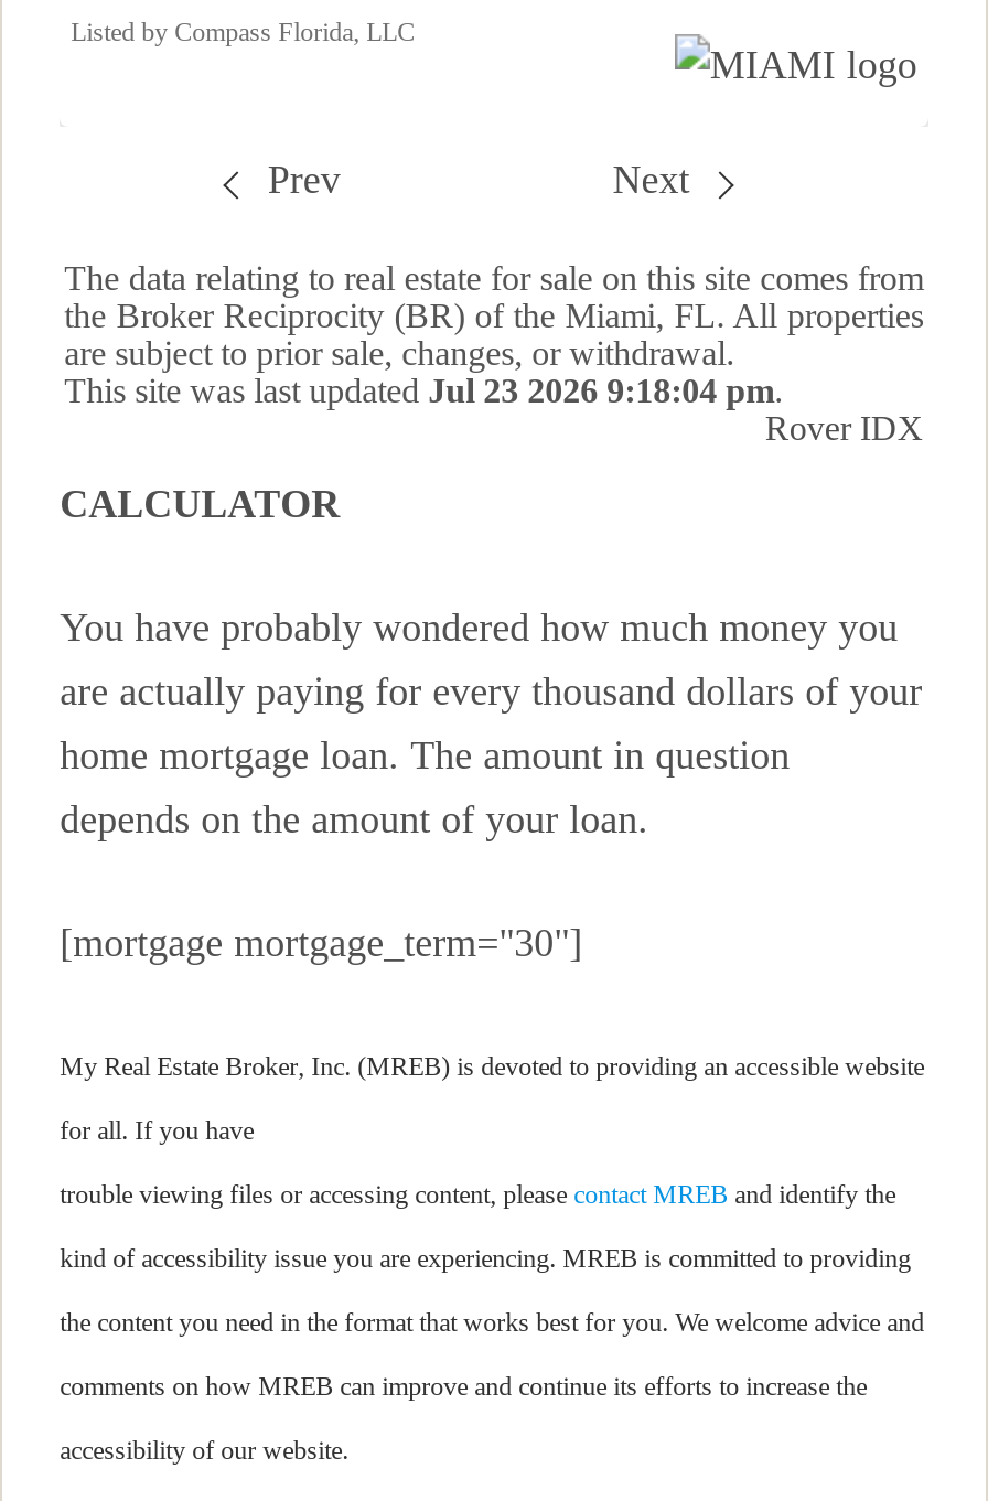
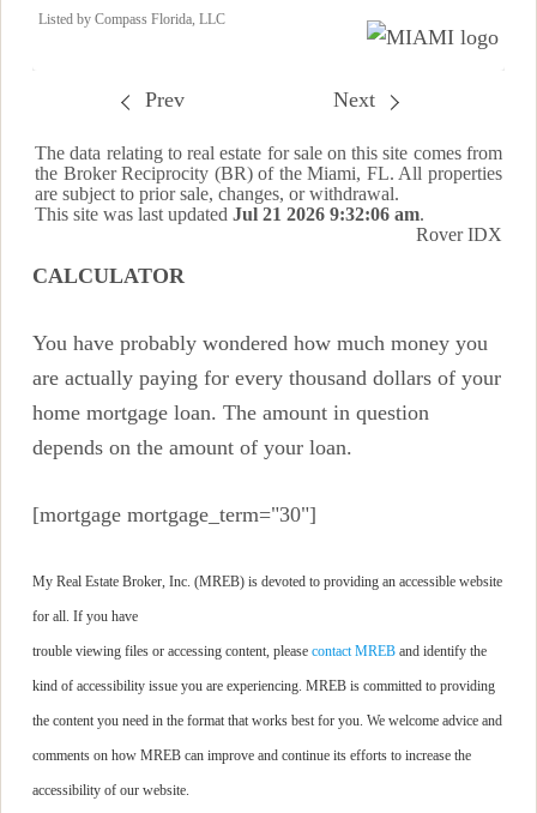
- This site was last updated Jul 23 2026 9:18:04 pm.
+ This site was last updated Jul 21 2026 9:32:06 am.
